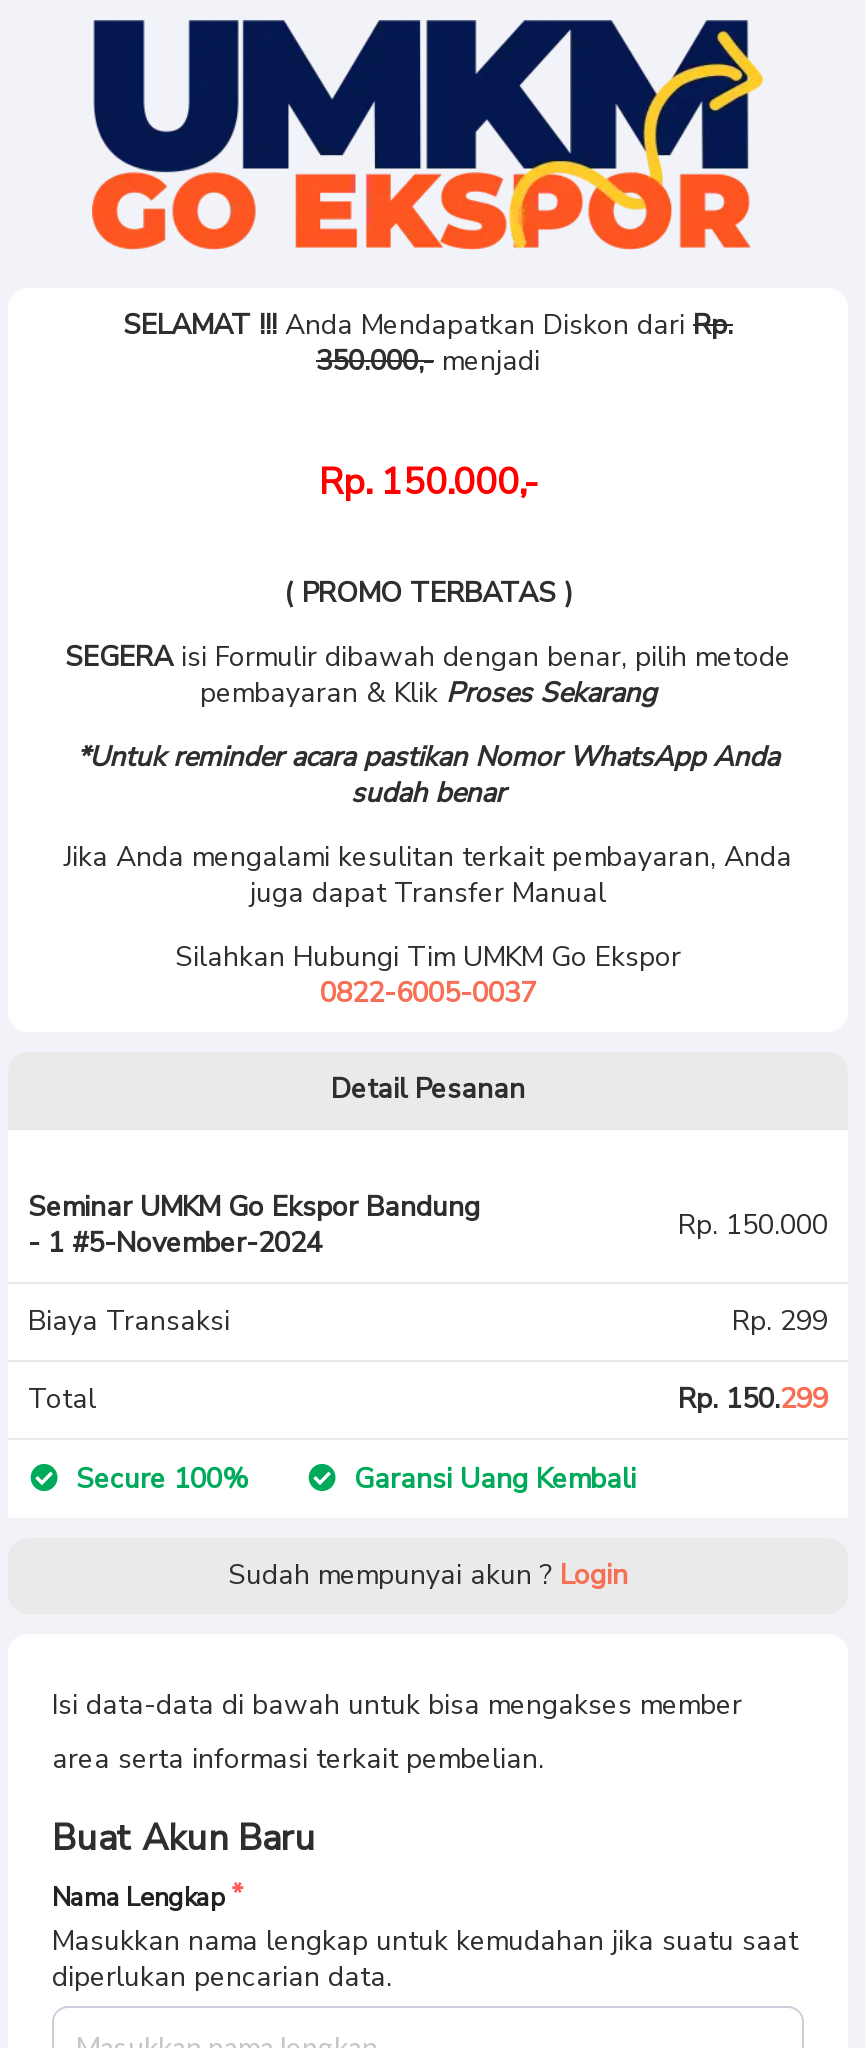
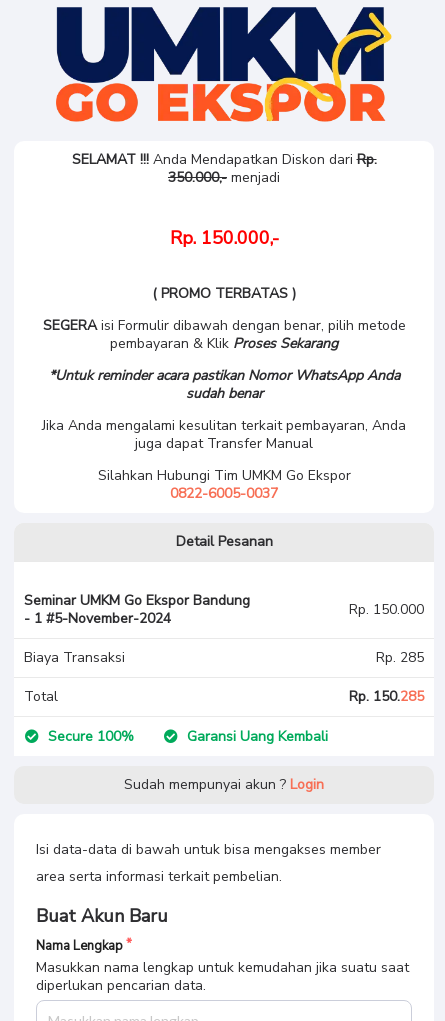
- Rp. 299
+ Rp. 285

- Rp. 150.299
+ Rp. 150.285
